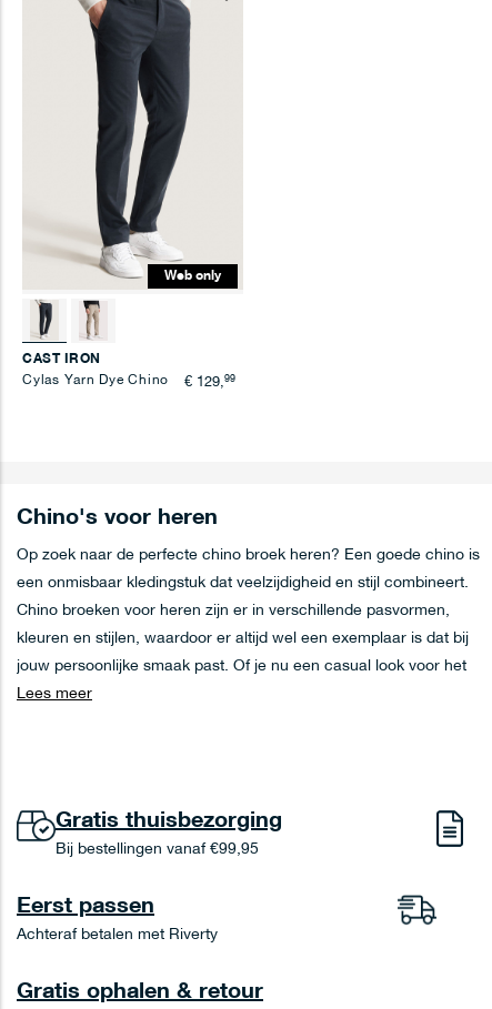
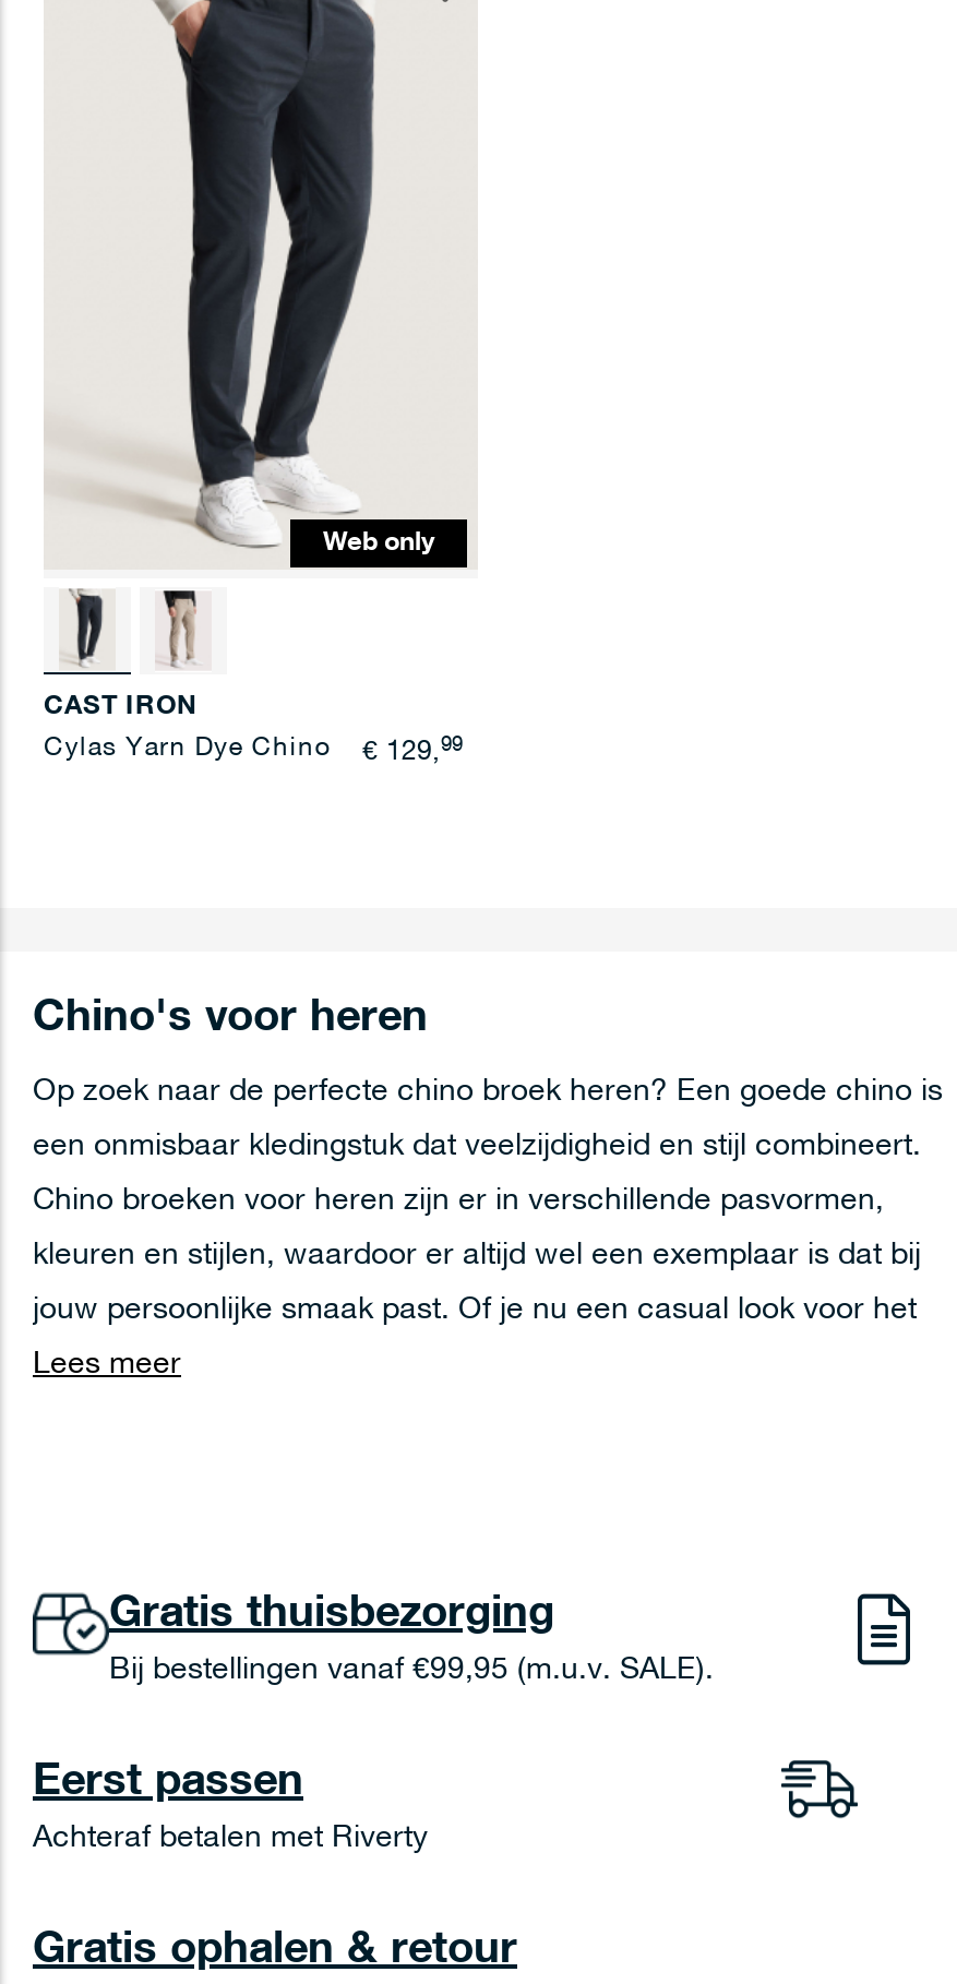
- Bij bestellingen vanaf €99,95
+ Bij bestellingen vanaf €99,95 (m.u.v. SALE).
